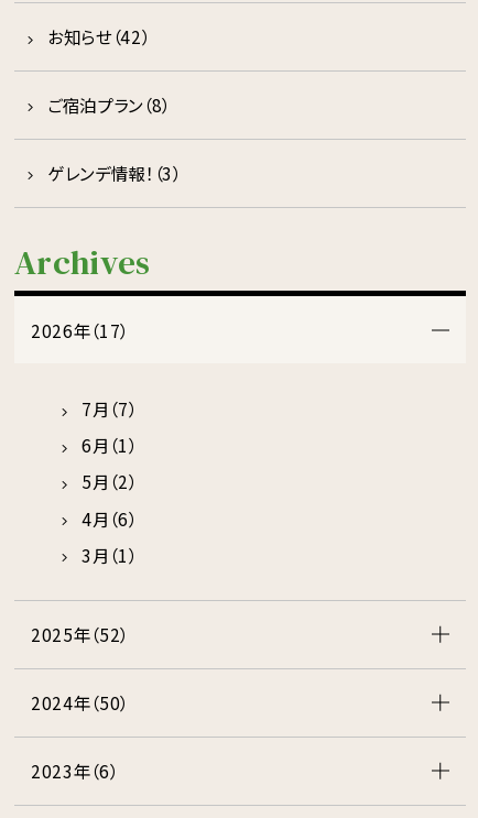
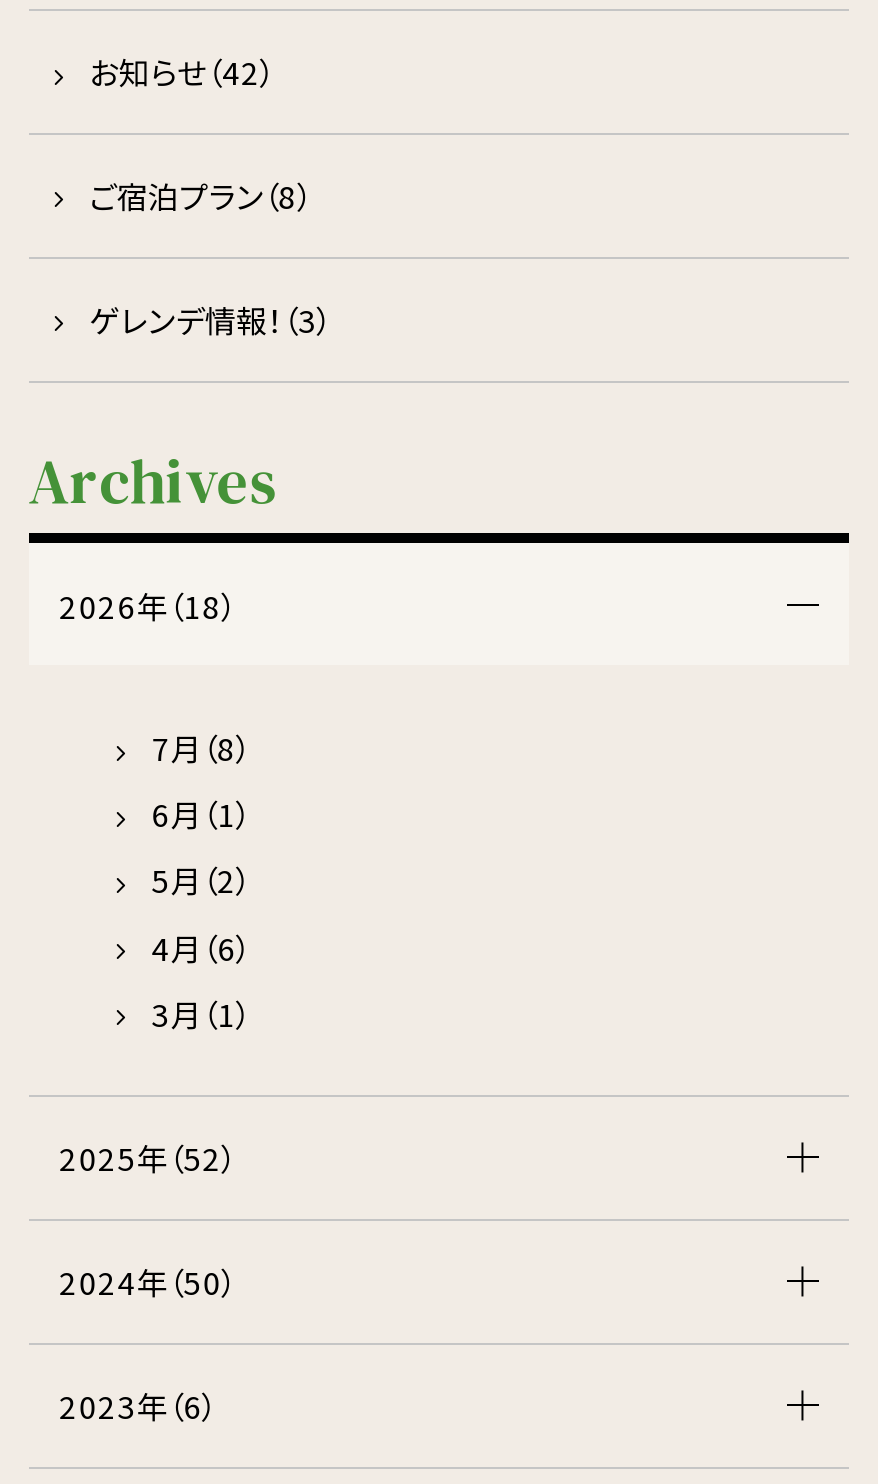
- 2026年（17）
+ 2026年（18）

- 7月（7）
+ 7月（8）
